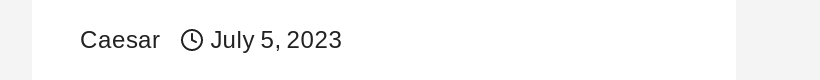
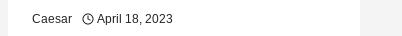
- Caesar July 5, 2023
+ Caesar April 18, 2023
